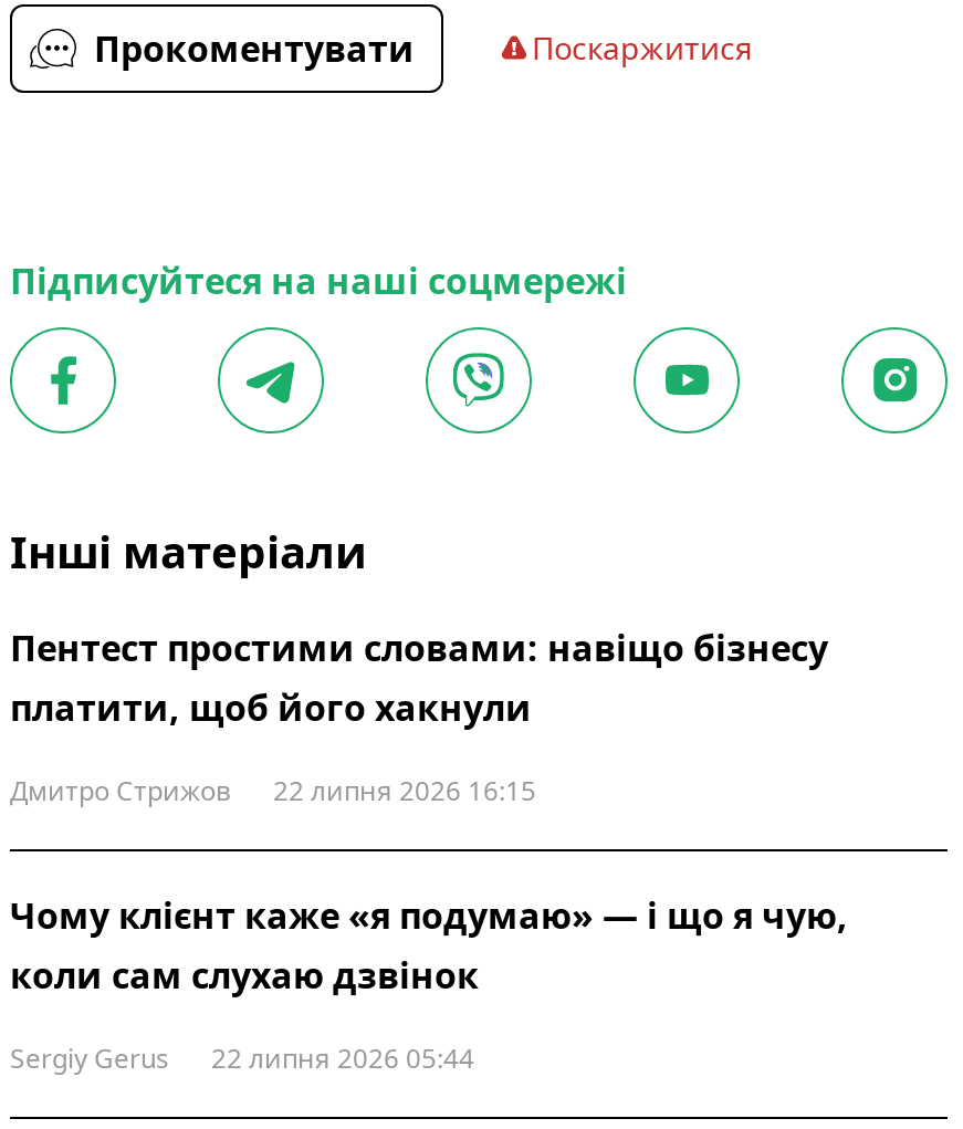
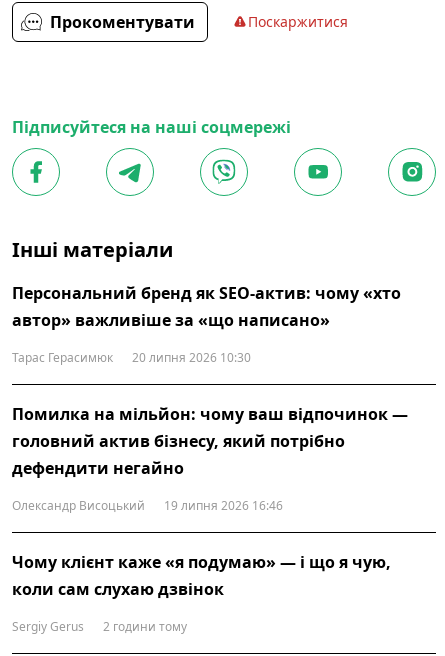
- Пентест простими словами: навіщо бізнесу
- платити, щоб його хакнули
- Дмитро Стрижов
- 22 липня 2026 16:15
+ Персональний бренд як SEO-актив: чому «хто
+ автор» важливіше за «що написано»
+ Тарас Герасимюк
+ 20 липня 2026 10:30
+ Помилка на мільйон: чому ваш відпочинок —
+ головний актив бізнесу, який потрібно
+ дефендити негайно
+ Олександр Висоцький
+ 19 липня 2026 16:46

- Sergiy Gerus 22 липня 2026 05:44
+ Sergiy Gerus 2 години тому
